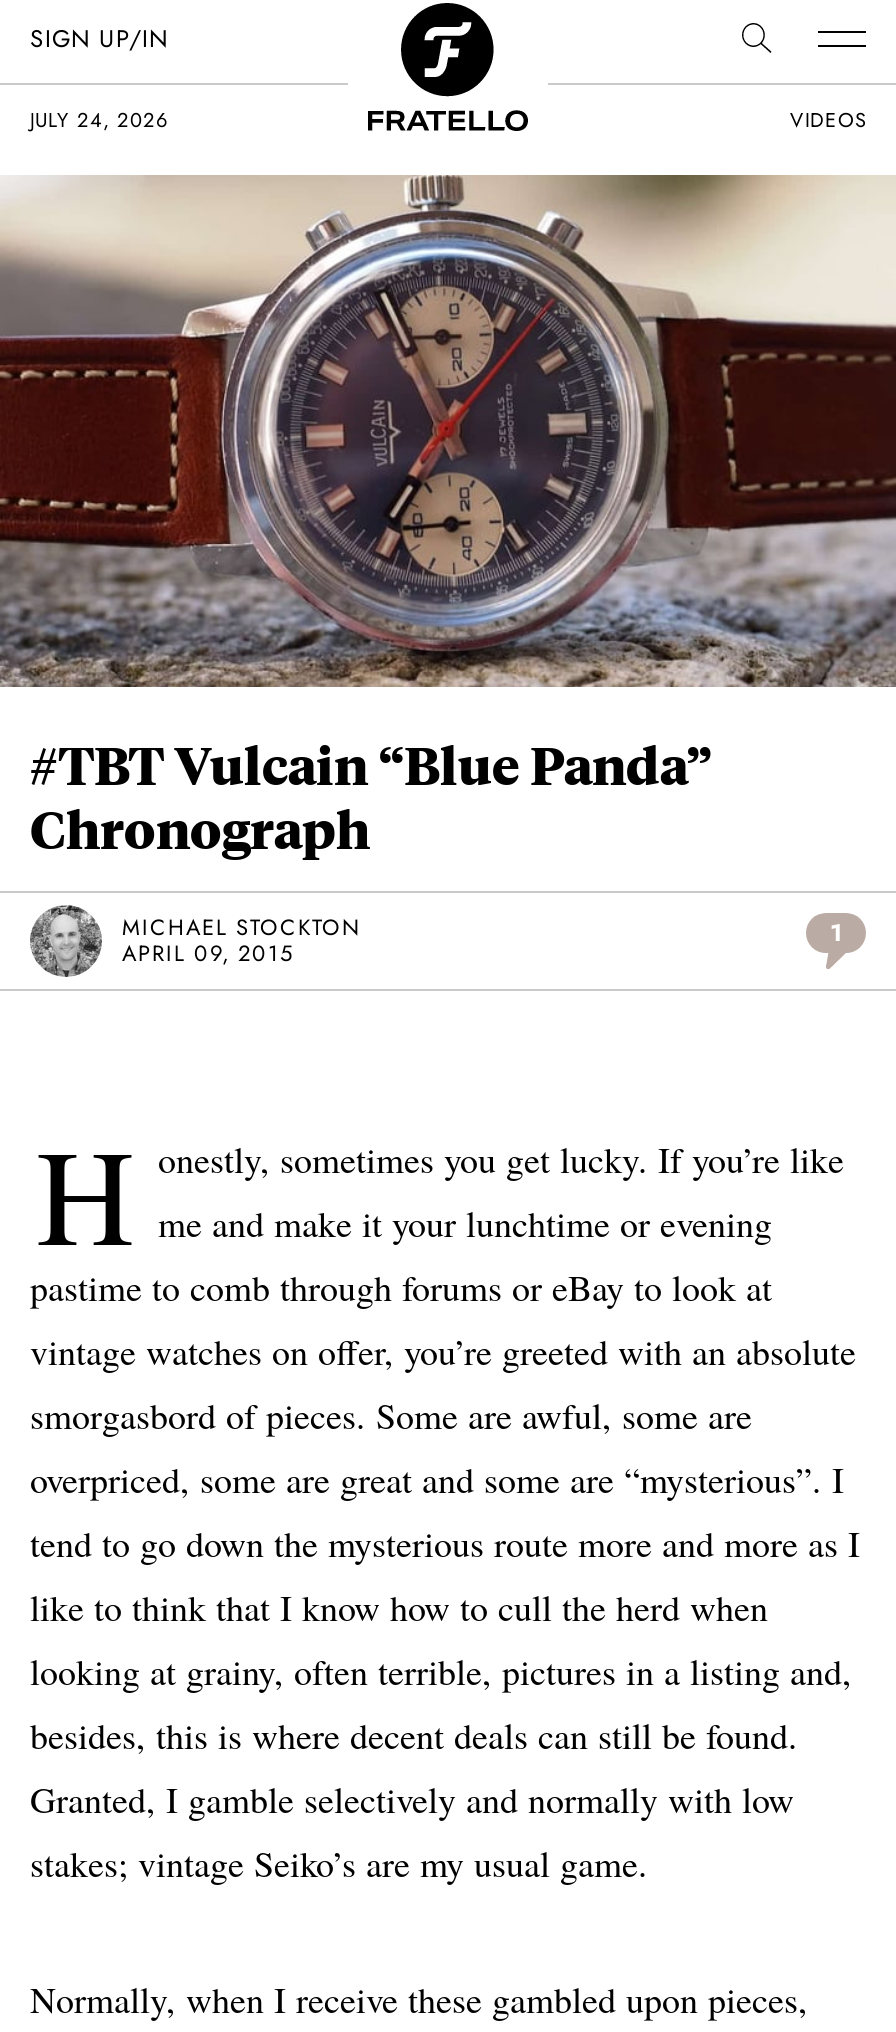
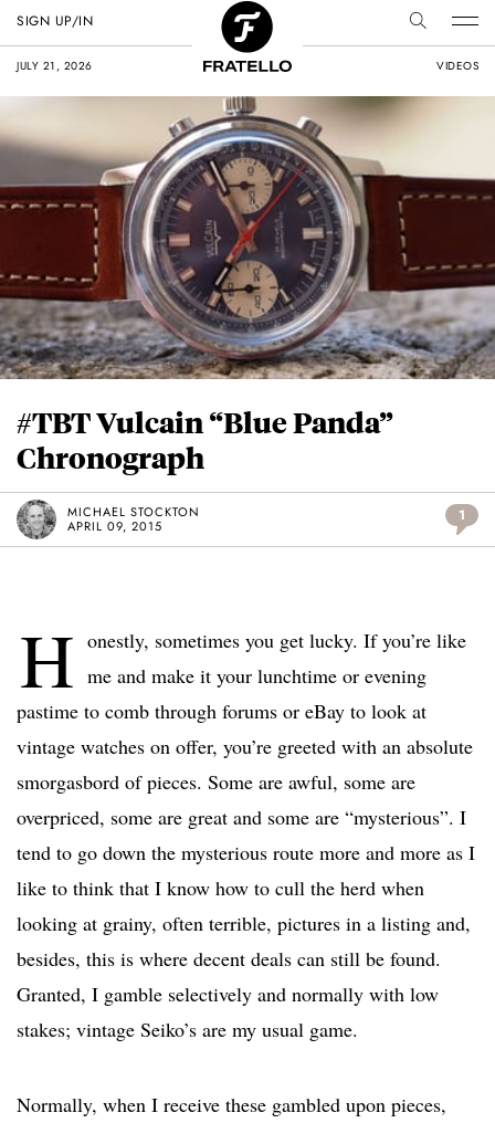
- JULY 24, 2026
+ JULY 21, 2026
